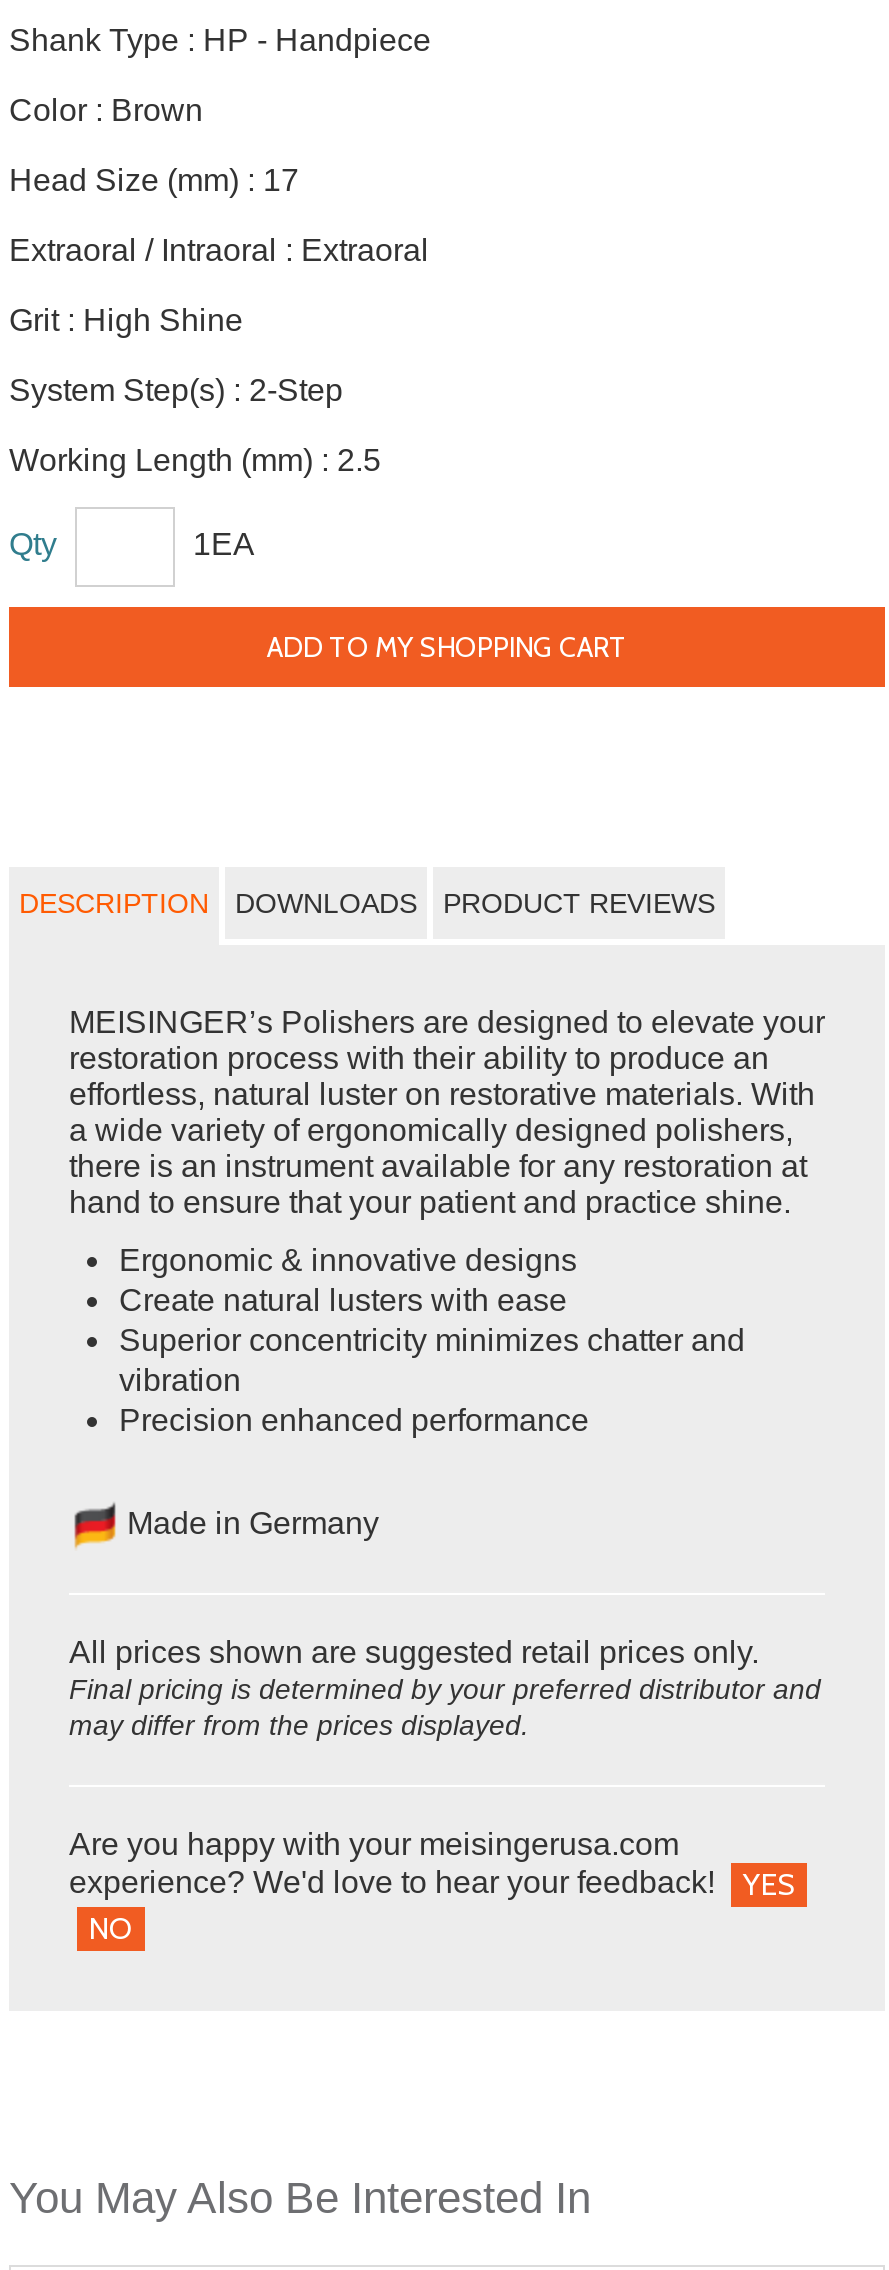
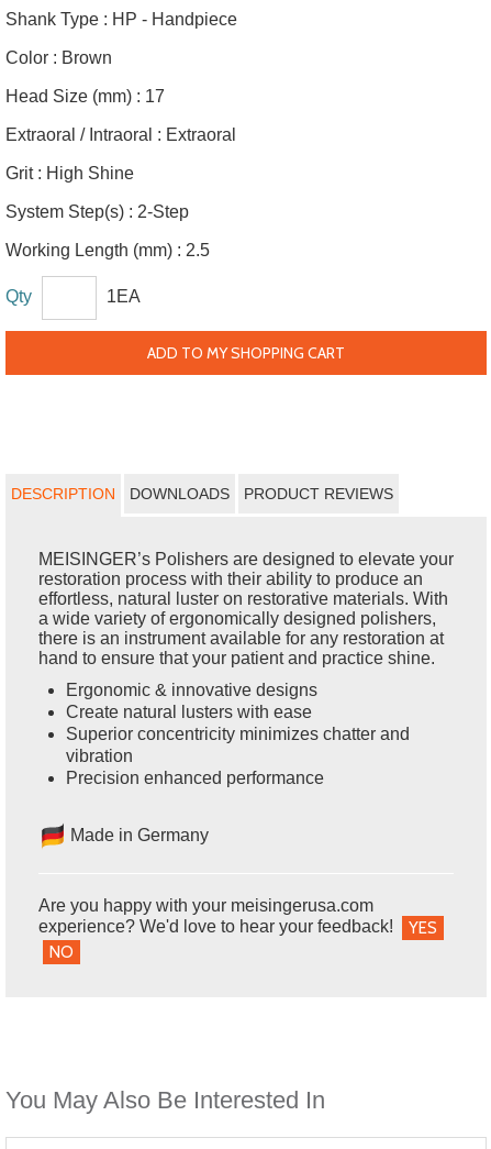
- All prices shown are suggested retail prices only.
- Final pricing is determined by your preferred distributor and
- may differ from the prices displayed.
